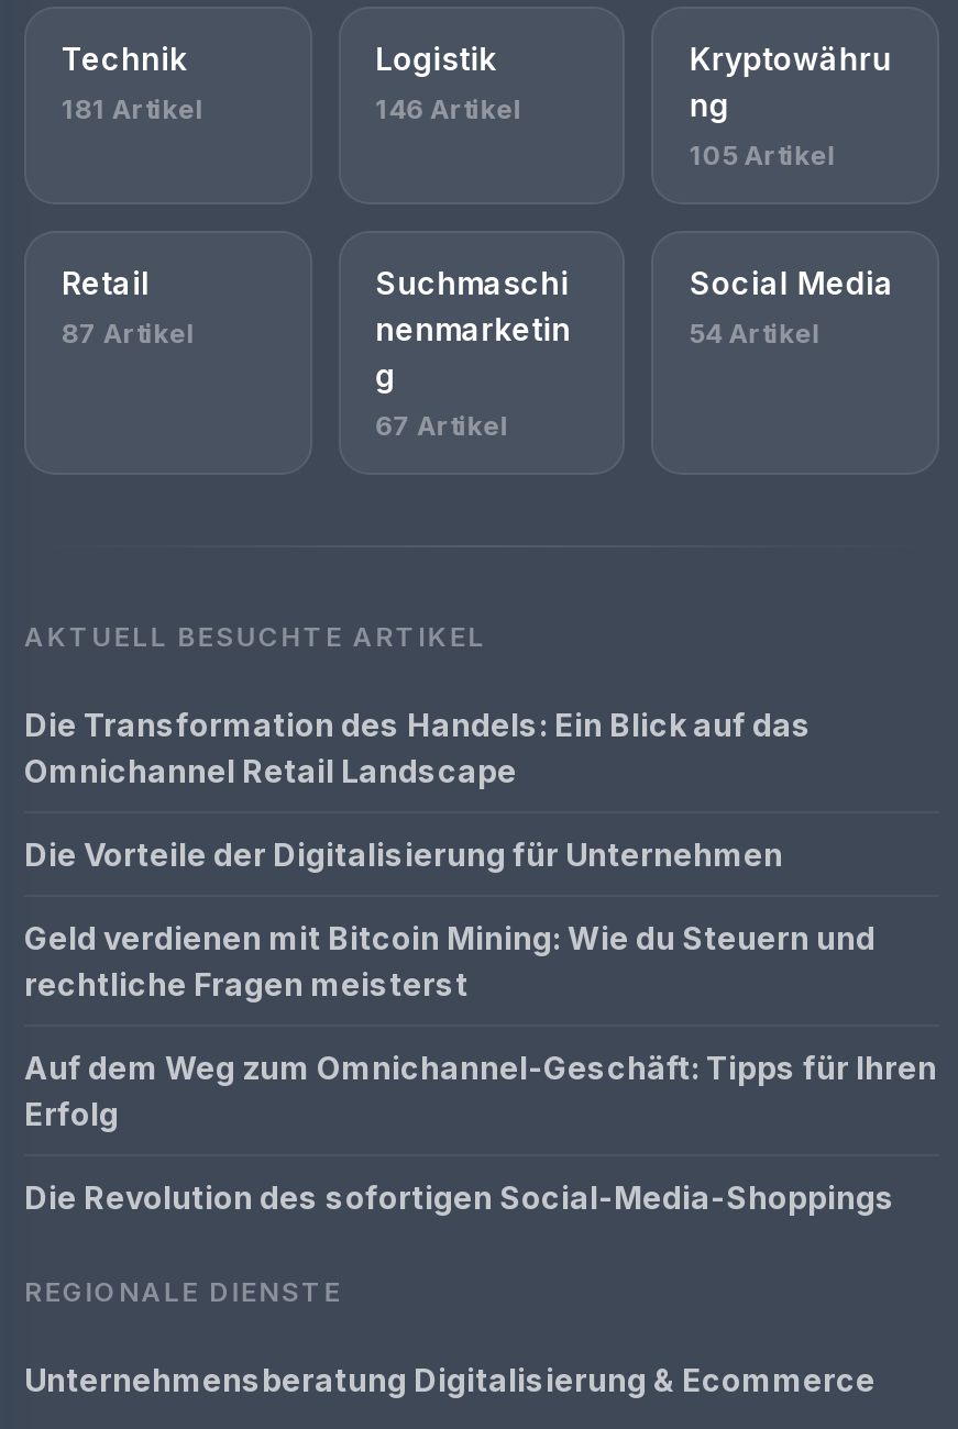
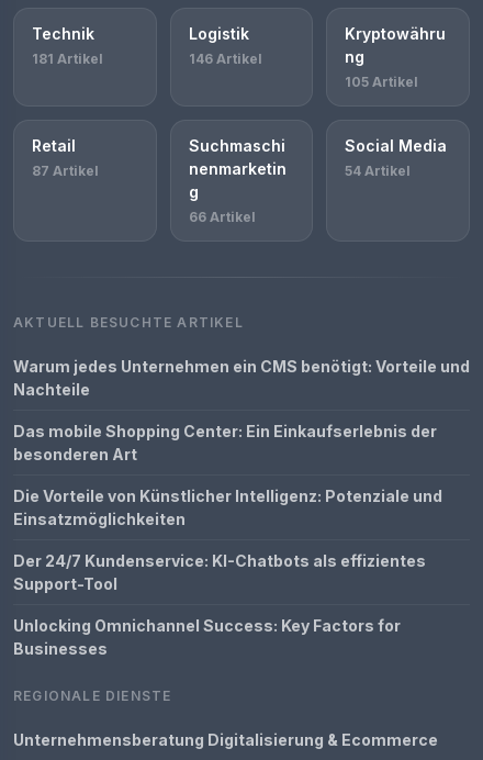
- 67 Artikel
+ 66 Artikel

- Die Transformation des Handels: Ein Blick auf das
- Omnichannel Retail Landscape
+ Warum jedes Unternehmen ein CMS benötigt: Vorteile und
+ Nachteile

- Die Vorteile der Digitalisierung für Unternehmen
+ Das mobile Shopping Center: Ein Einkaufserlebnis der
+ besonderen Art

- Geld verdienen mit Bitcoin Mining: Wie du Steuern und
- rechtliche Fragen meisterst
+ Die Vorteile von Künstlicher Intelligenz: Potenziale und
+ Einsatzmöglichkeiten

- Auf dem Weg zum Omnichannel-Geschäft: Tipps für Ihren
- Erfolg
+ Der 24/7 Kundenservice: KI-Chatbots als effizientes
+ Support-Tool

- Die Revolution des sofortigen Social-Media-Shoppings
+ Unlocking Omnichannel Success: Key Factors for
+ Businesses
